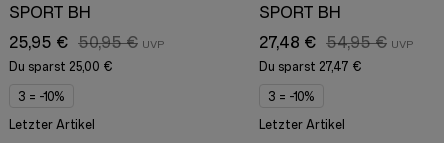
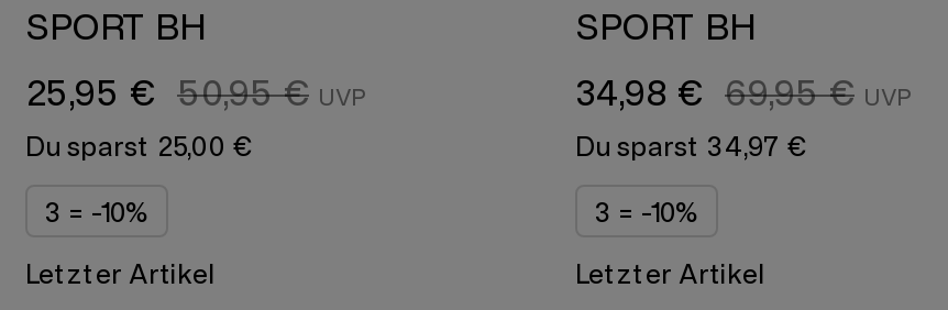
- 27,48 € 54,95 €
+ 34,98 € 69,95 €

- Du sparst 27,47 €
+ Du sparst 34,97 €
